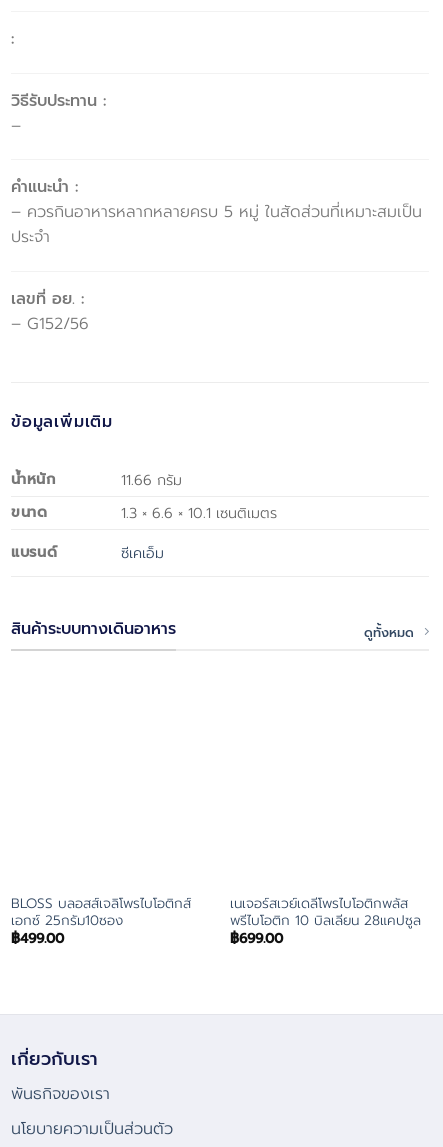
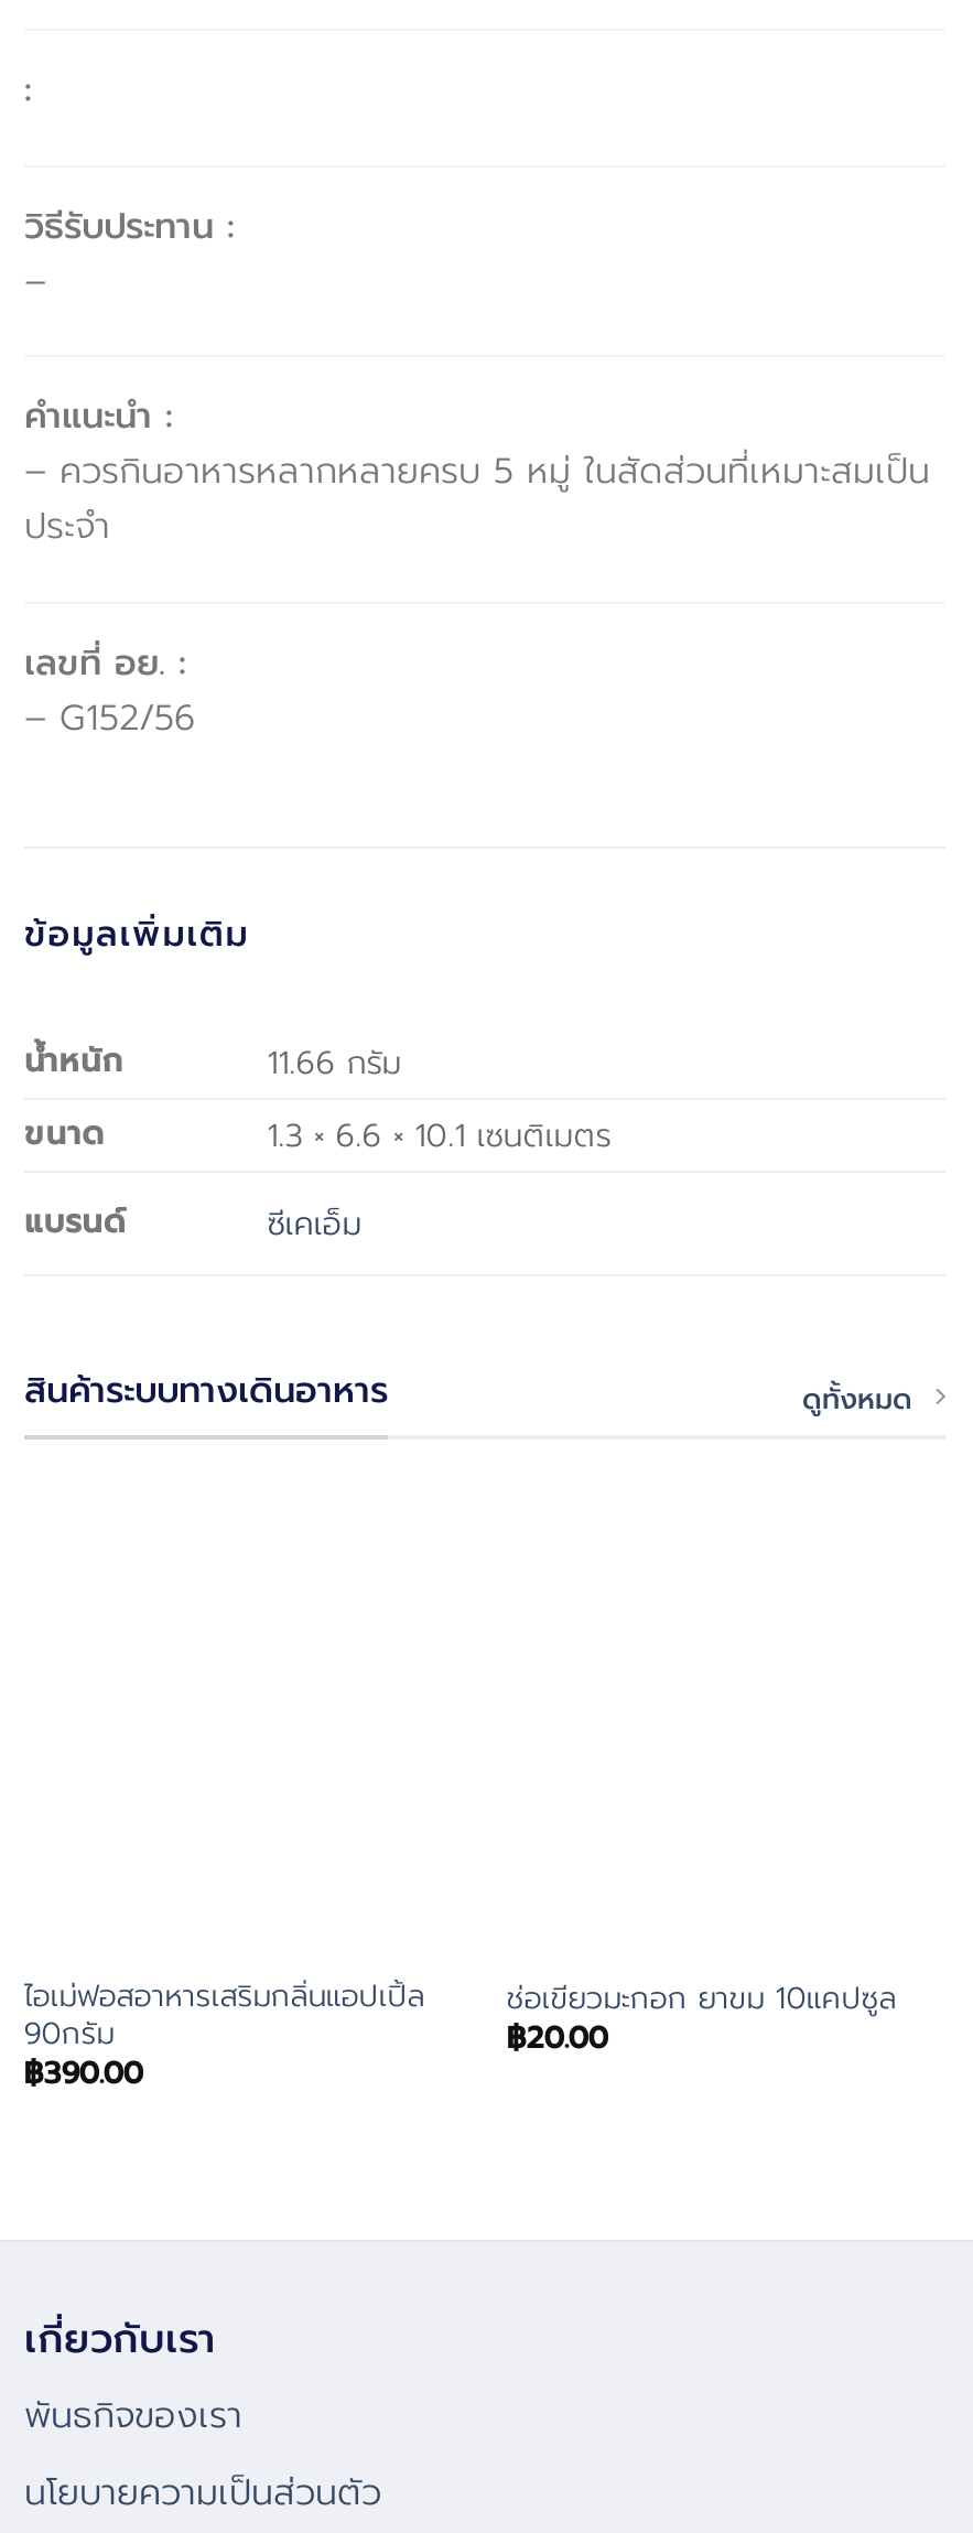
- BLOSS บลอสส์เจลิโพรไบโอติกส์
- เอกซ์ 25กรัม10ซอง
- ฿499.00
+ ไอเม่ฟอสอาหารเสริมกลิ่นแอปเปิ้ล
+ 90กรัม
+ ฿390.00

- เนเจอร์สเวย์เดลีโพรไบโอติกพลัส
- พรีไบโอติก 10 บิลเลียน 28แคปซูล
- ฿699.00
+ ช่อเขียวมะกอก ยาขม 10แคปซูล
+ ฿20.00
